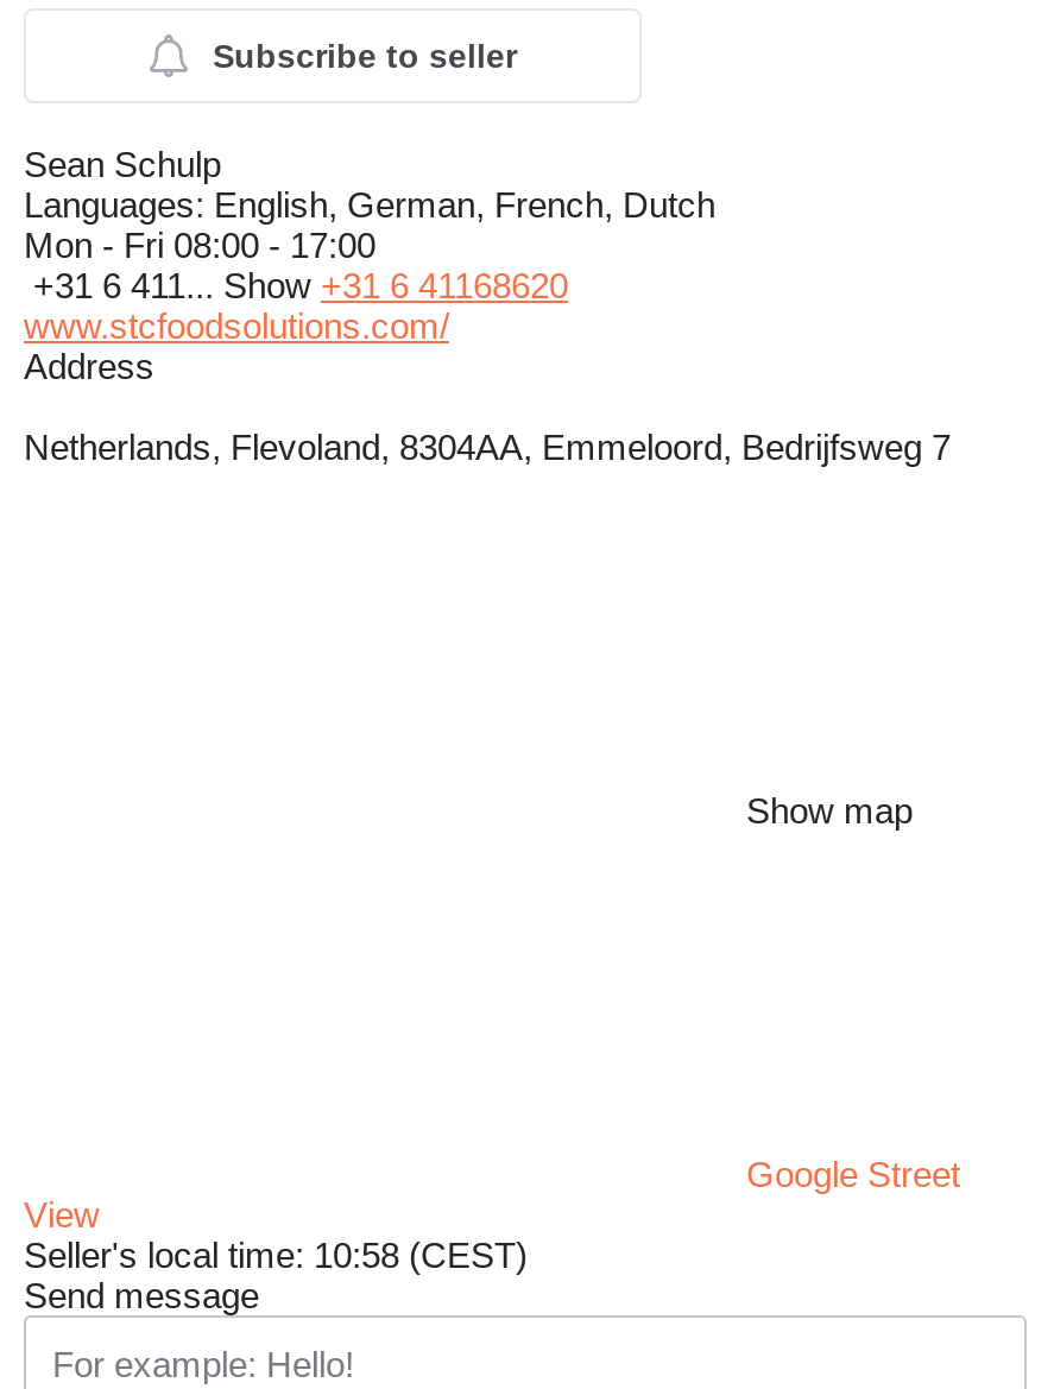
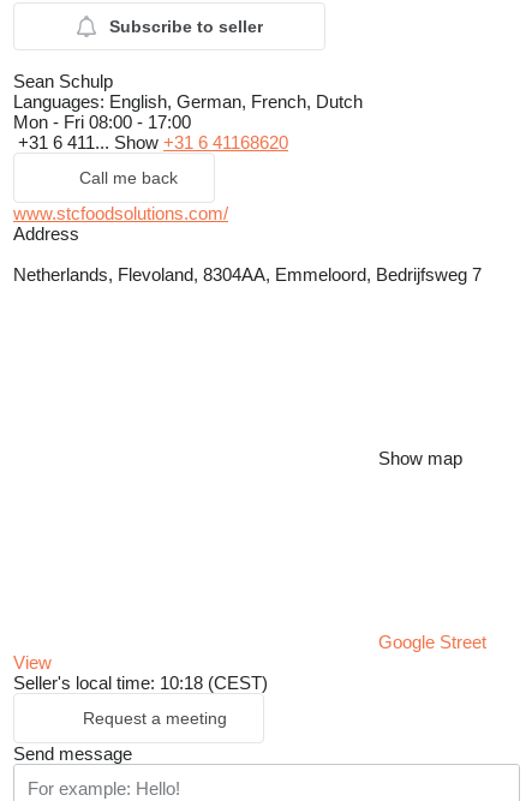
+ Call me back

- Seller's local time: 10:58 (CEST)
+ Seller's local time: 10:18 (CEST)
+ Request a meeting
